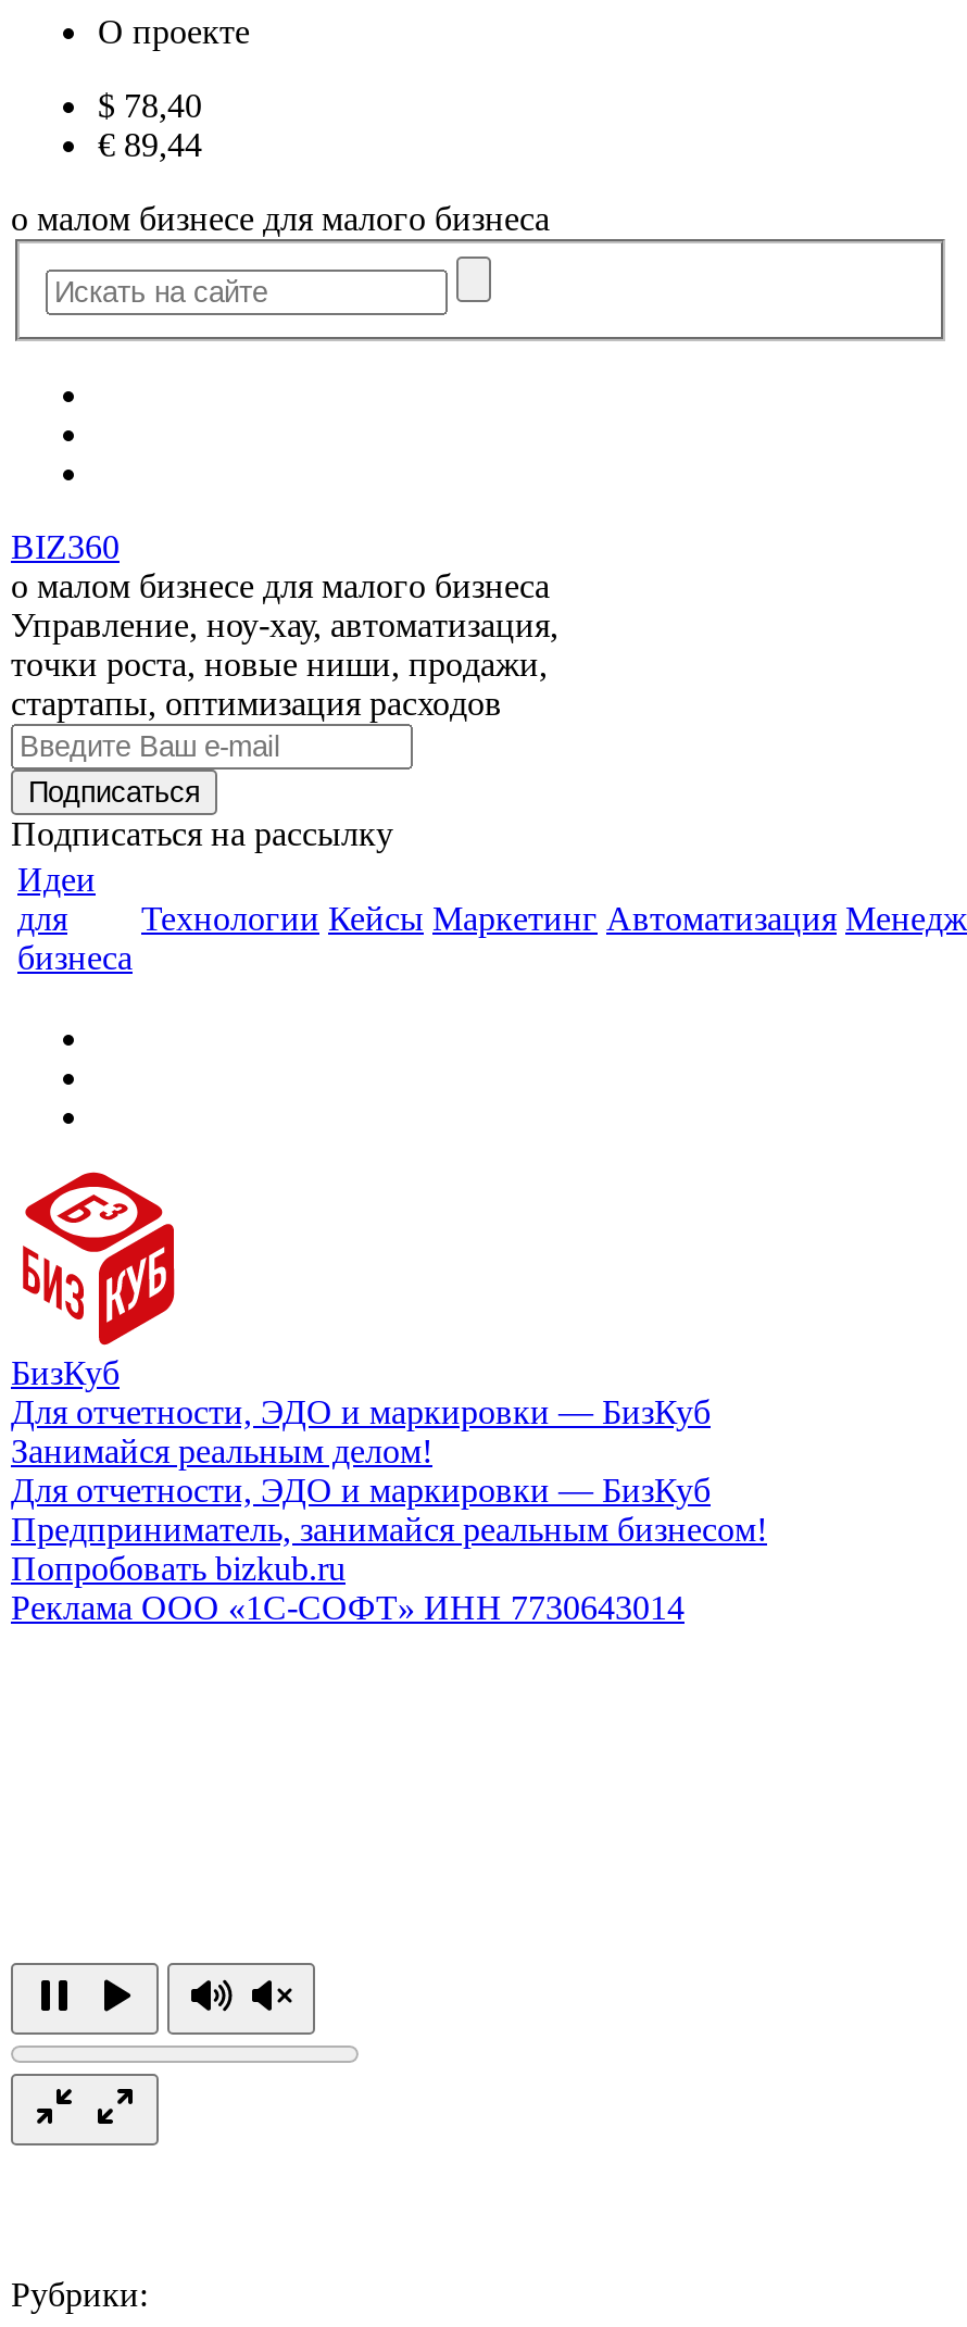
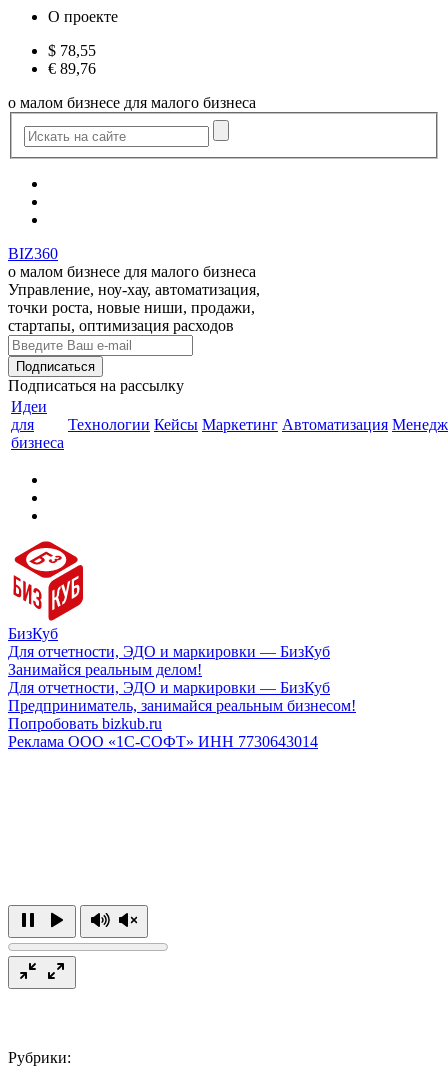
- $78,40
+ $78,55

- €89,44
+ €89,76
